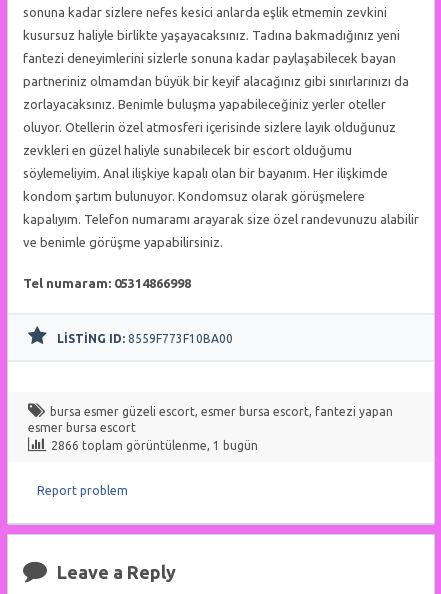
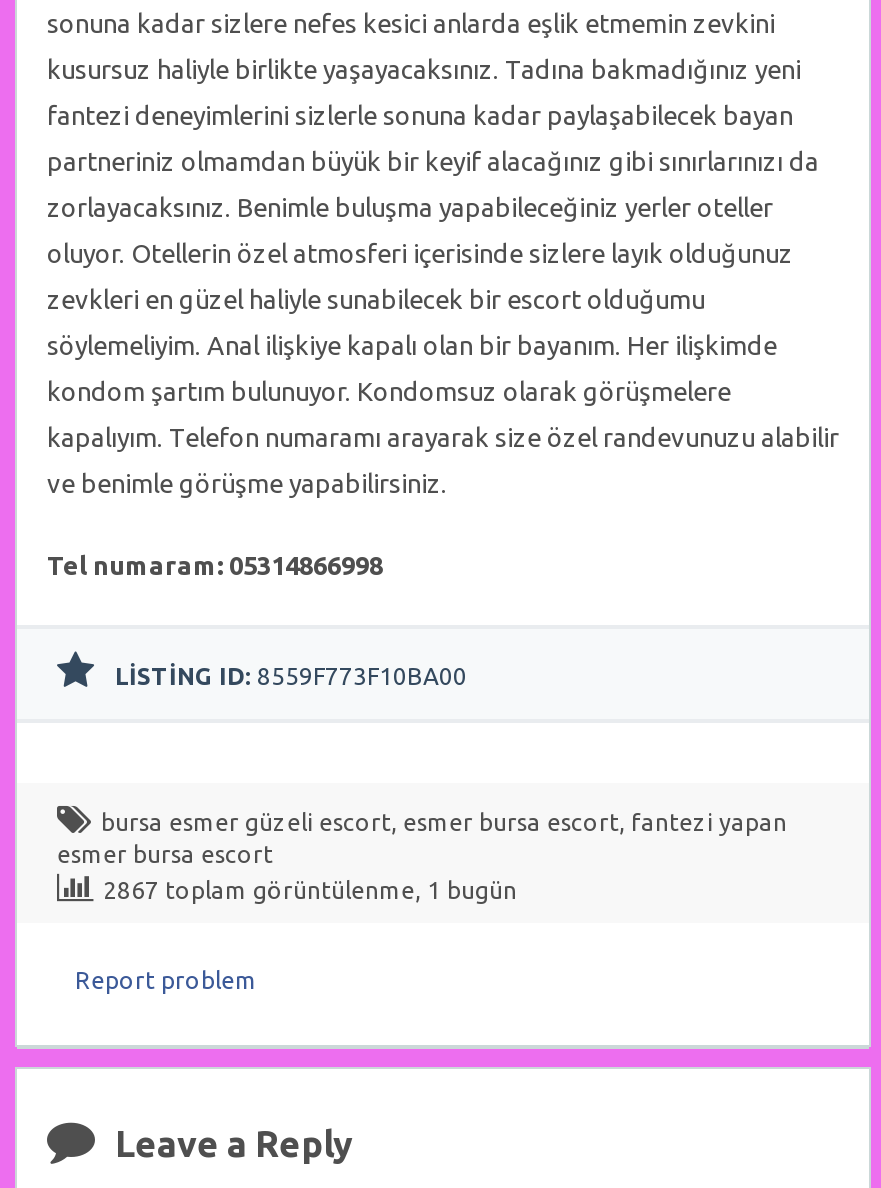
- 2866 toplam görüntülenme, 1 bugün
+ 2867 toplam görüntülenme, 1 bugün
